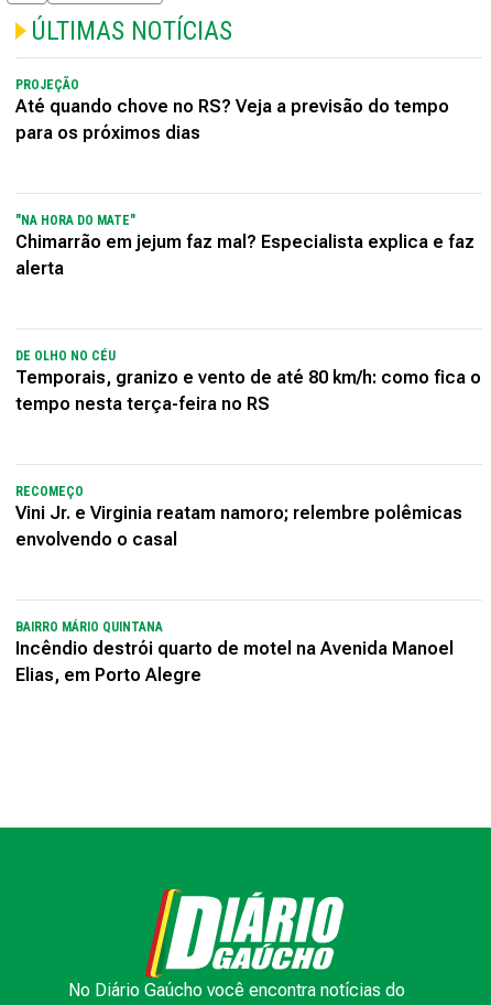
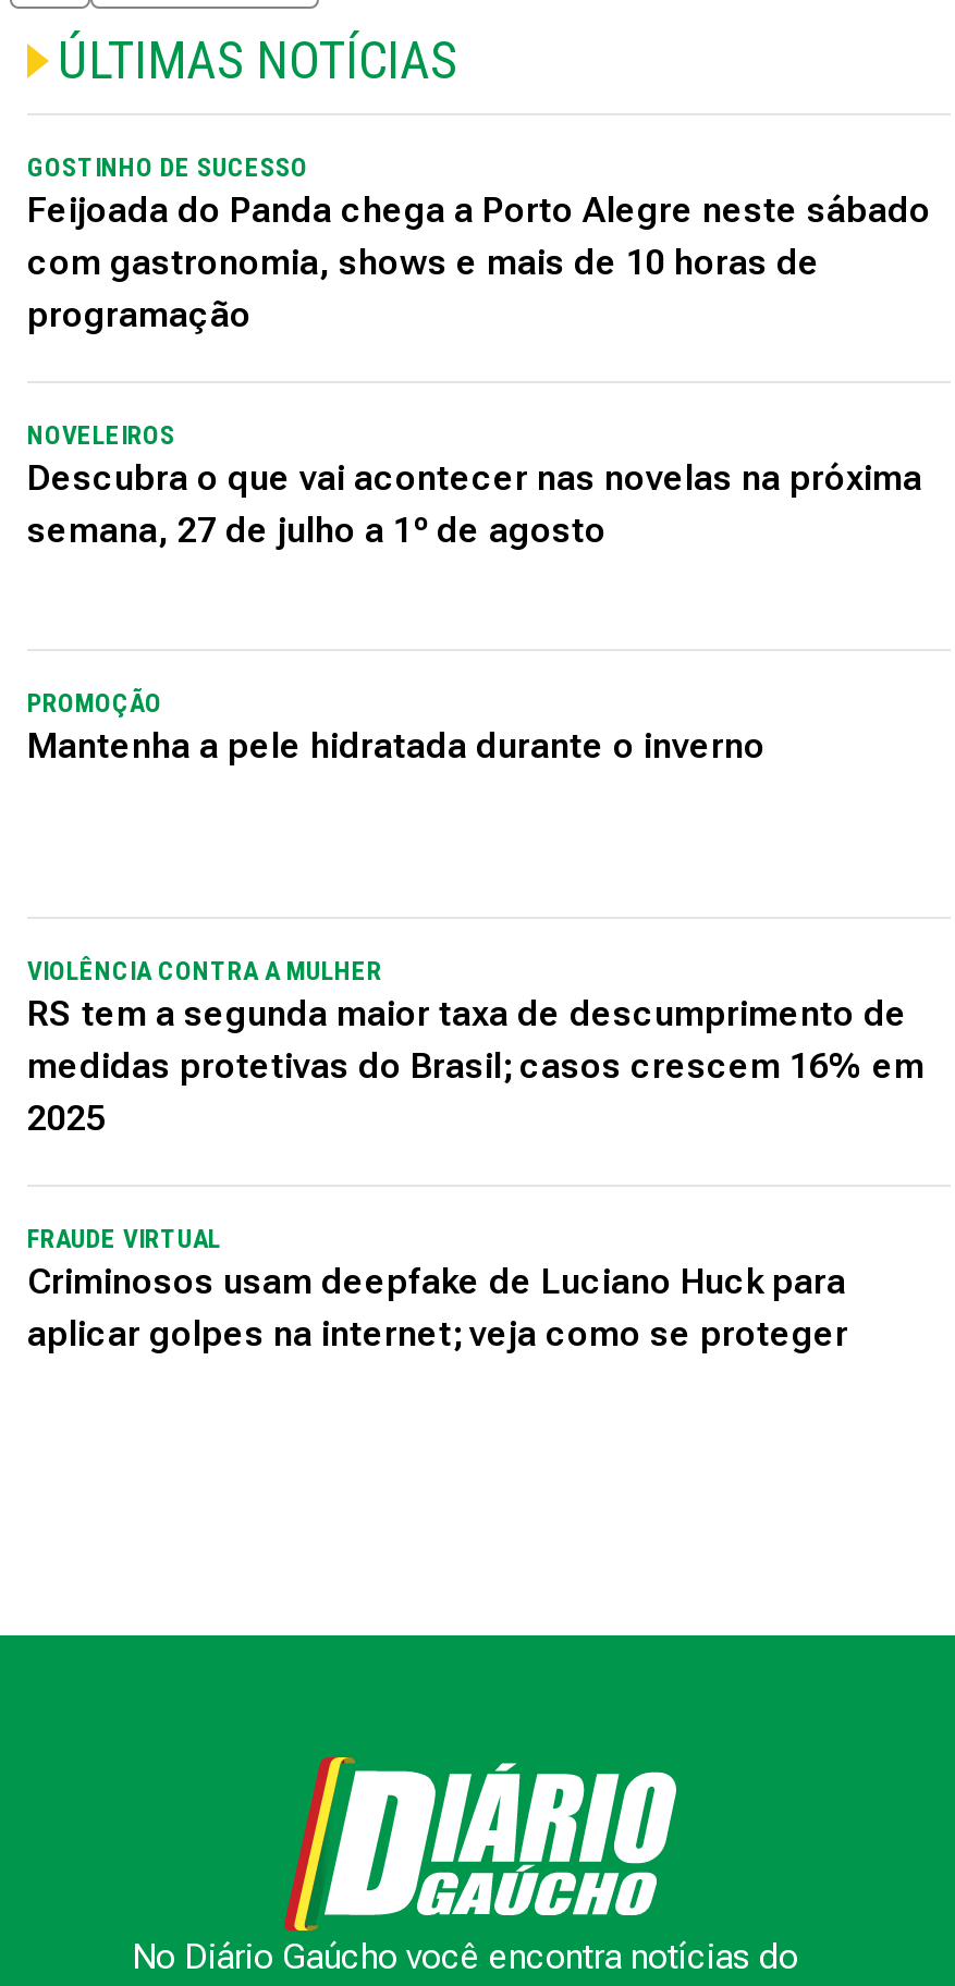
- PROJEÇÃO
- Até quando chove no RS? Veja a previsão do tempo
- para os próximos dias
+ GOSTINHO DE SUCESSO
+ Feijoada do Panda chega a Porto Alegre neste sábado
+ com gastronomia, shows e mais de 10 horas de
+ programação

- "NA HORA DO MATE"
- Chimarrão em jejum faz mal? Especialista explica e faz
- alerta
+ NOVELEIROS
+ Descubra o que vai acontecer nas novelas na próxima
+ semana, 27 de julho a 1º de agosto

- DE OLHO NO CÉU
- Temporais, granizo e vento de até 80 km/h: como fica o
- tempo nesta terça-feira no RS
+ PROMOÇÃO
+ Mantenha a pele hidratada durante o inverno

- RECOMEÇO
- Vini Jr. e Virginia reatam namoro; relembre polêmicas
- envolvendo o casal
+ VIOLÊNCIA CONTRA A MULHER
+ RS tem a segunda maior taxa de descumprimento de
+ medidas protetivas do Brasil; casos crescem 16% em
+ 2025

- BAIRRO MÁRIO QUINTANA
- Incêndio destrói quarto de motel na Avenida Manoel
- Elias, em Porto Alegre
+ FRAUDE VIRTUAL
+ Criminosos usam deepfake de Luciano Huck para
+ aplicar golpes na internet; veja como se proteger
